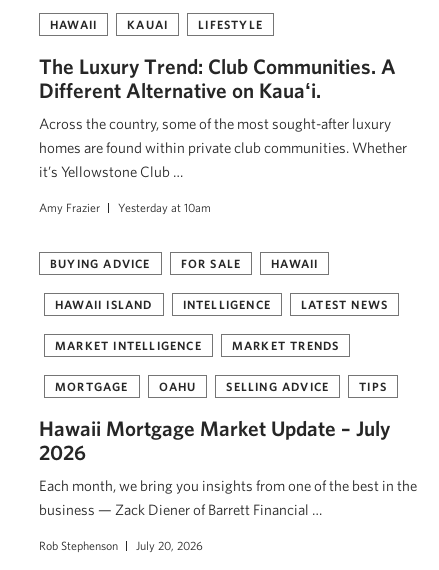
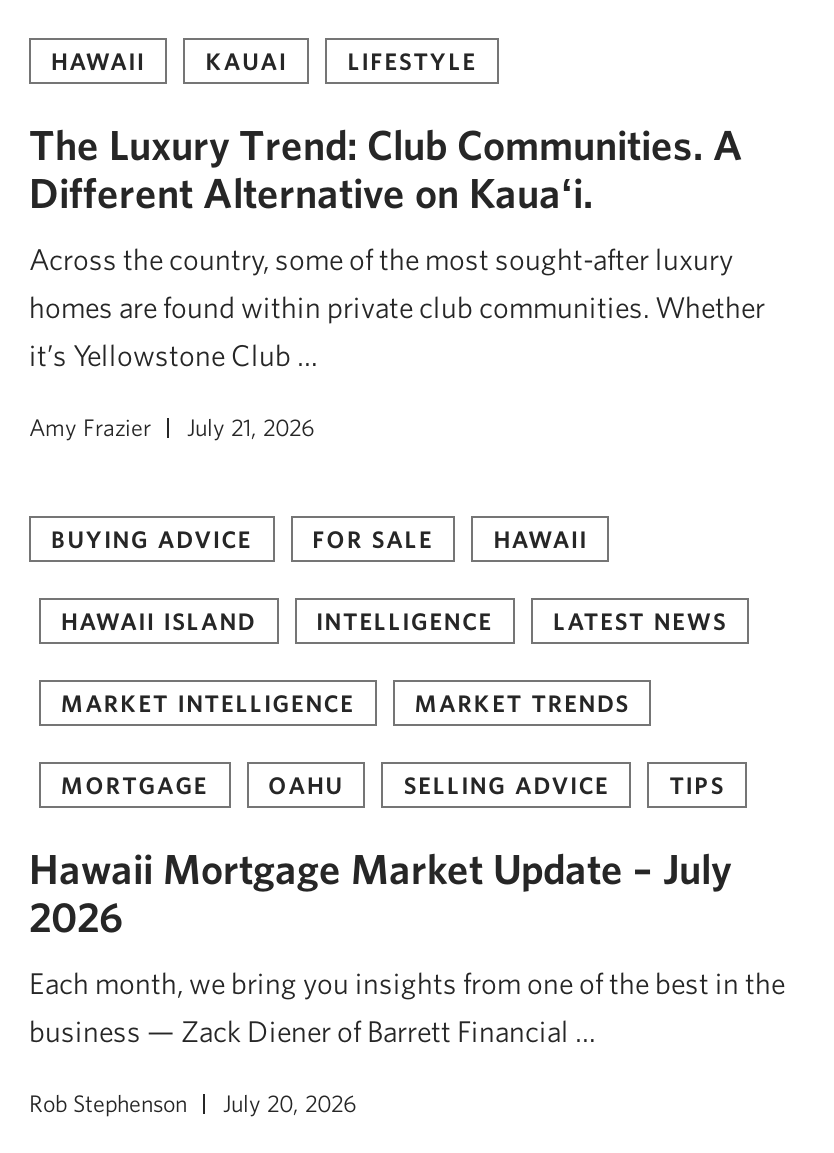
- Yesterday at 10am
+ July 21, 2026
